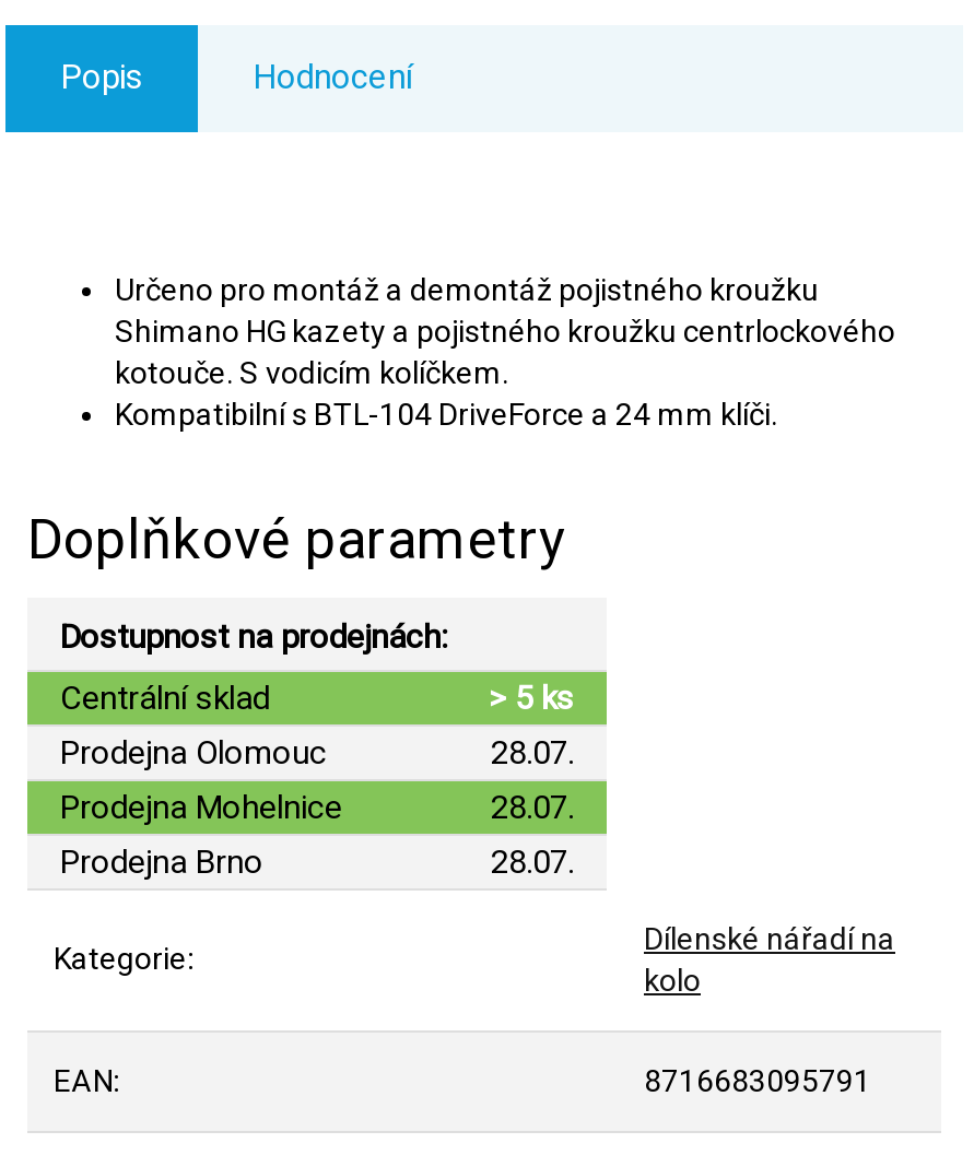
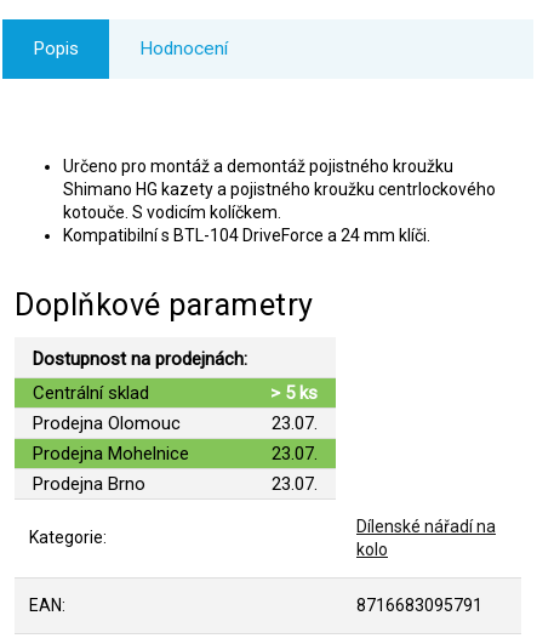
- 28.07.
+ 23.07.

- 28.07.
+ 23.07.

- 28.07.
+ 23.07.
